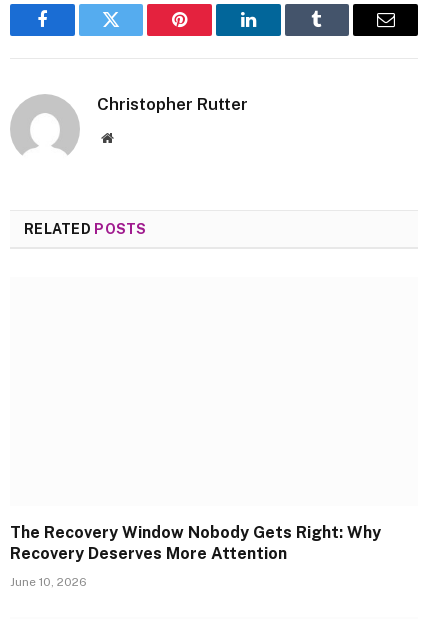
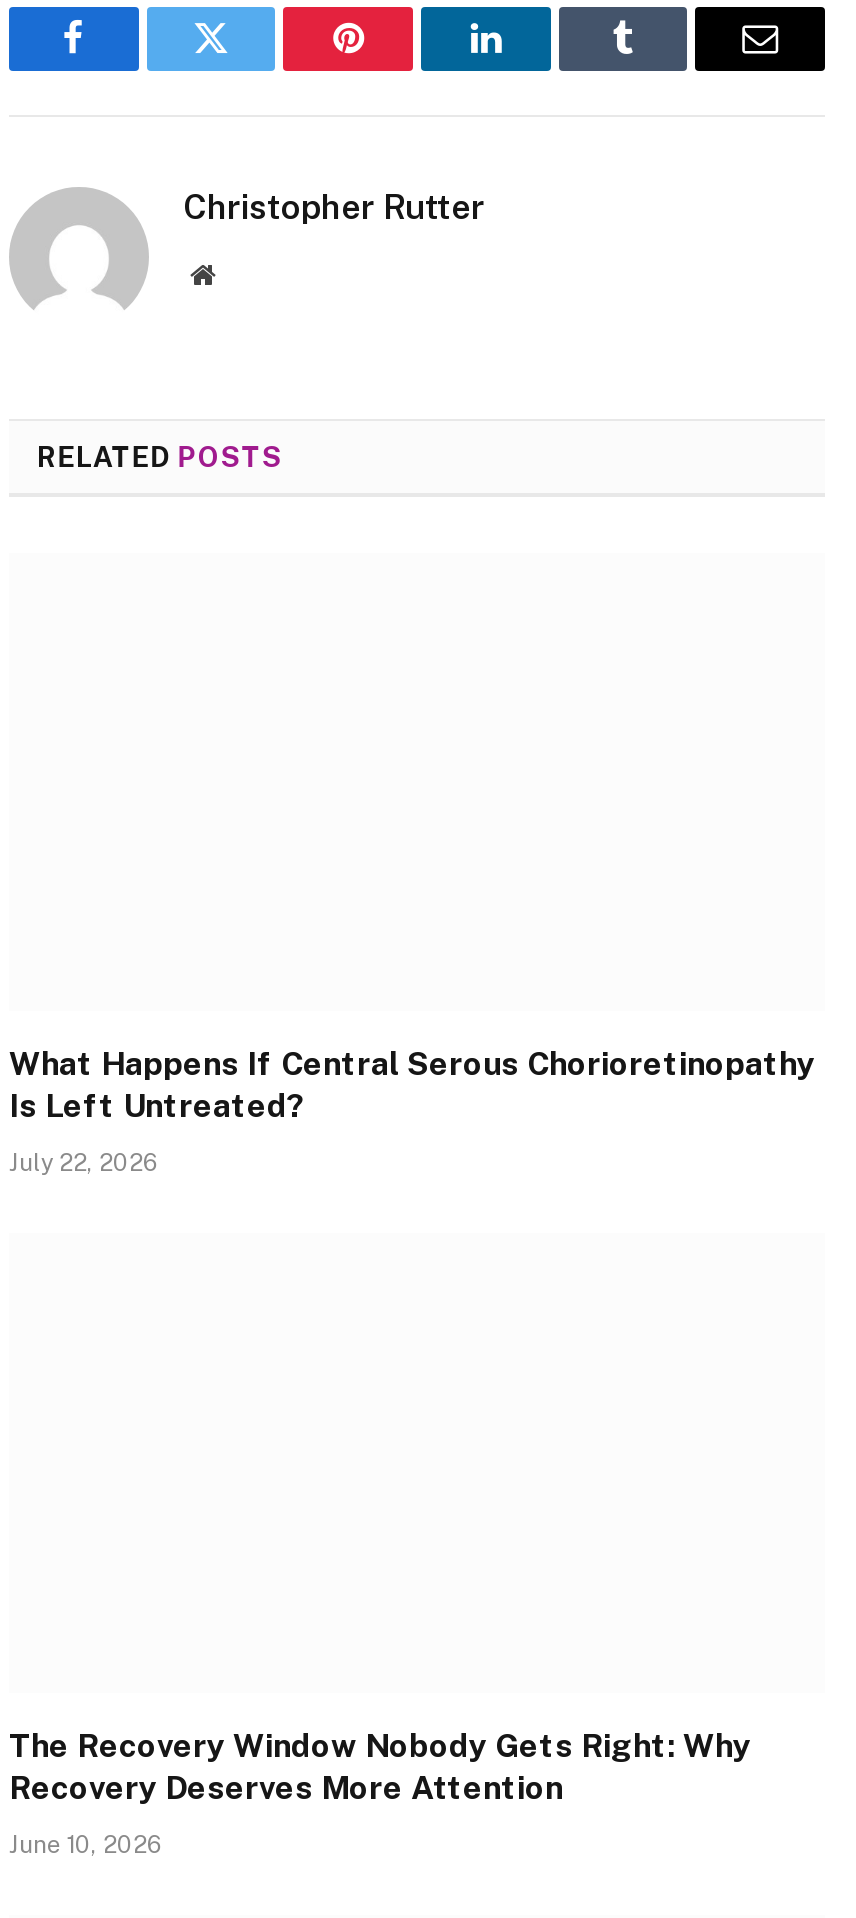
+ What Happens If Central Serous Chorioretinopathy
+ Is Left Untreated?
+ July 22, 2026
